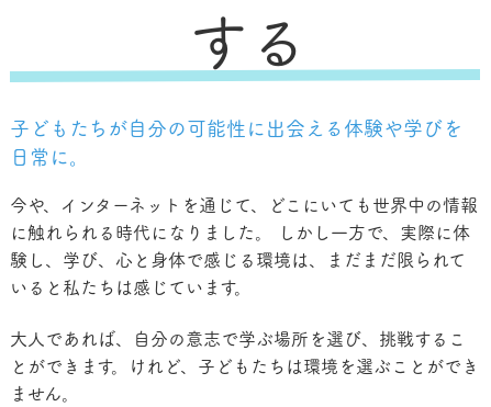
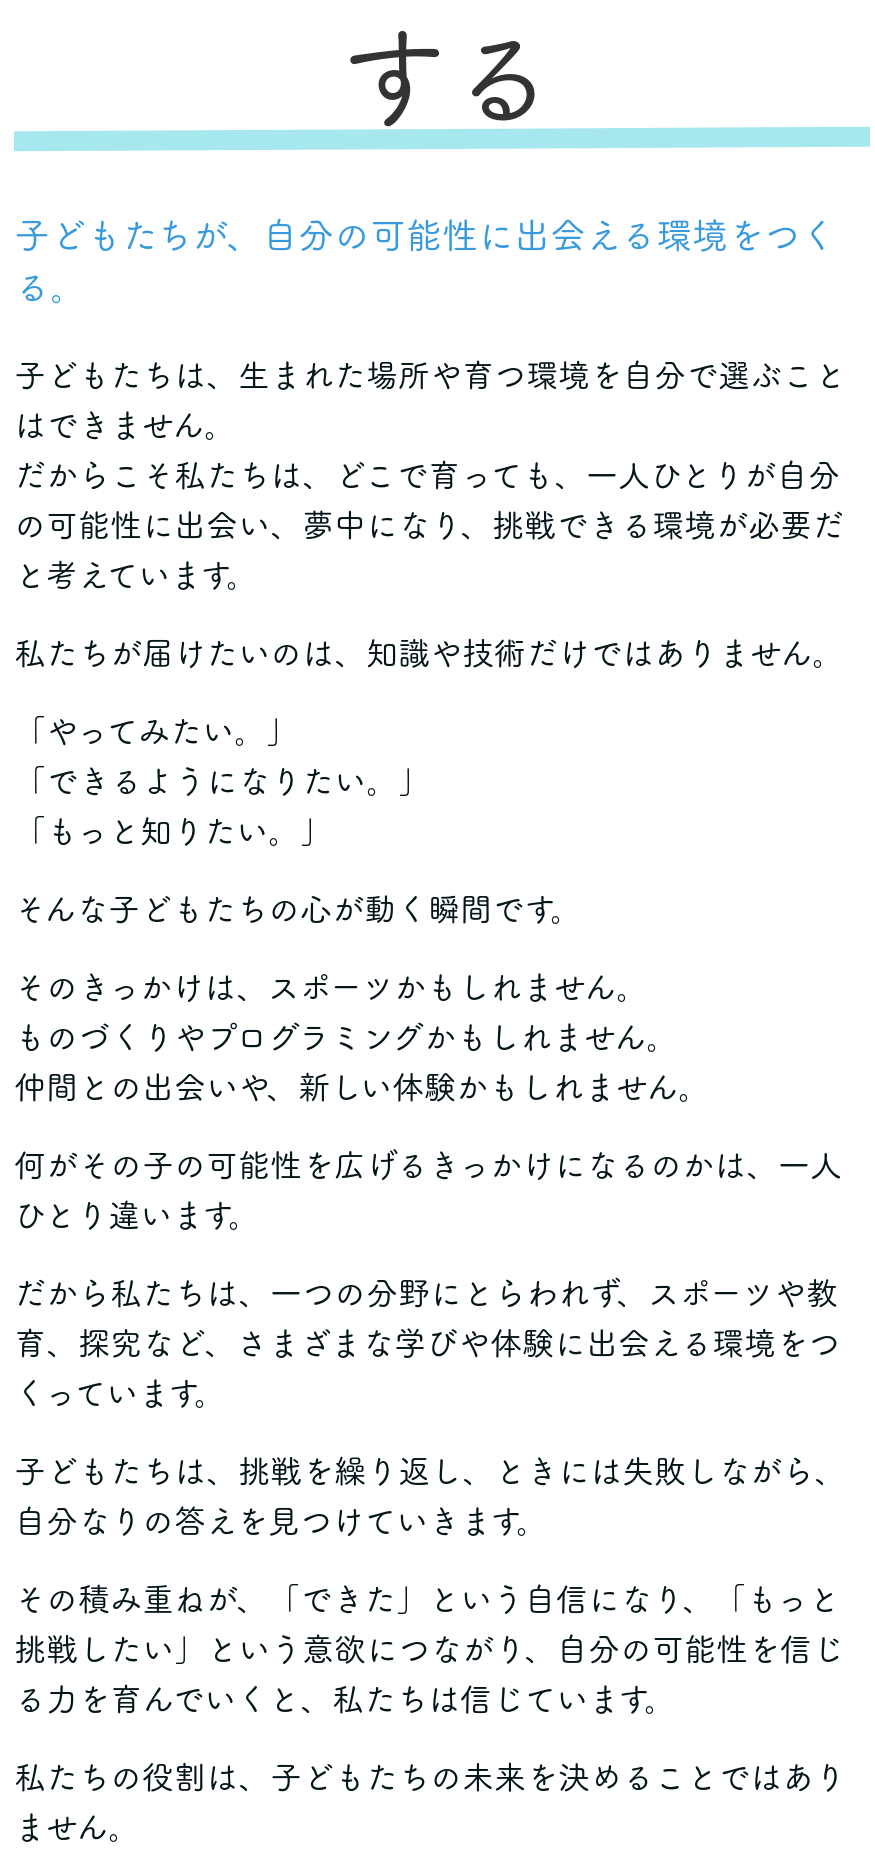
- 子どもたちが自分の可能性に出会える体験や学びを
- 日常に。
- 今や、インターネットを通じて、どこにいても世界中の情報
- に触れられる時代になりました。 しかし一方で、実際に体
- 験し、学び、心と身体で感じる環境は、まだまだ限られて
- いると私たちは感じています。
- 大人であれば、自分の意志で学ぶ場所を選び、挑戦するこ
- とができます。けれど、子どもたちは環境を選ぶことができ
+ 子どもたちが、自分の可能性に出会える環境をつく
+ る。
+ 子どもたちは、生まれた場所や育つ環境を自分で選ぶこと
+ はできません。
+ だからこそ私たちは、どこで育っても、一人ひとりが自分
+ の可能性に出会い、夢中になり、挑戦できる環境が必要だ
+ と考えています。
+ 私たちが届けたいのは、知識や技術だけではありません。
+ 「やってみたい。」
+ 「できるようになりたい。」
+ 「もっと知りたい。」
+ そんな子どもたちの心が動く瞬間です。
+ そのきっかけは、スポーツかもしれません。
+ ものづくりやプログラミングかもしれません。
+ 仲間との出会いや、新しい体験かもしれません。
+ 何がその子の可能性を広げるきっかけになるのかは、一人
+ ひとり違います。
+ だから私たちは、一つの分野にとらわれず、スポーツや教
+ 育、探究など、さまざまな学びや体験に出会える環境をつ
+ くっています。
+ 子どもたちは、挑戦を繰り返し、ときには失敗しながら、
+ 自分なりの答えを見つけていきます。
+ その積み重ねが、「できた」という自信になり、「もっと
+ 挑戦したい」という意欲につながり、自分の可能性を信じ
+ る力を育んでいくと、私たちは信じています。
+ 私たちの役割は、子どもたちの未来を決めることではあり
